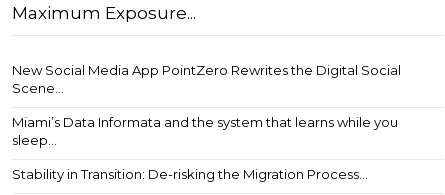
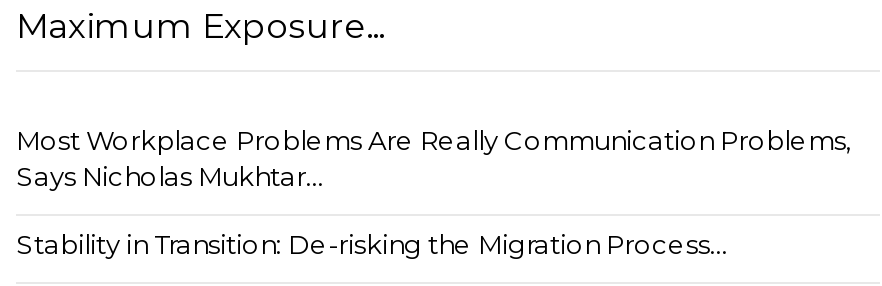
- New Social Media App PointZero Rewrites the Digital Social
- Scene...
- Miami’s Data Informata and the system that learns while you
- sleep...
+ Most Workplace Problems Are Really Communication Problems,
+ Says Nicholas Mukhtar...
